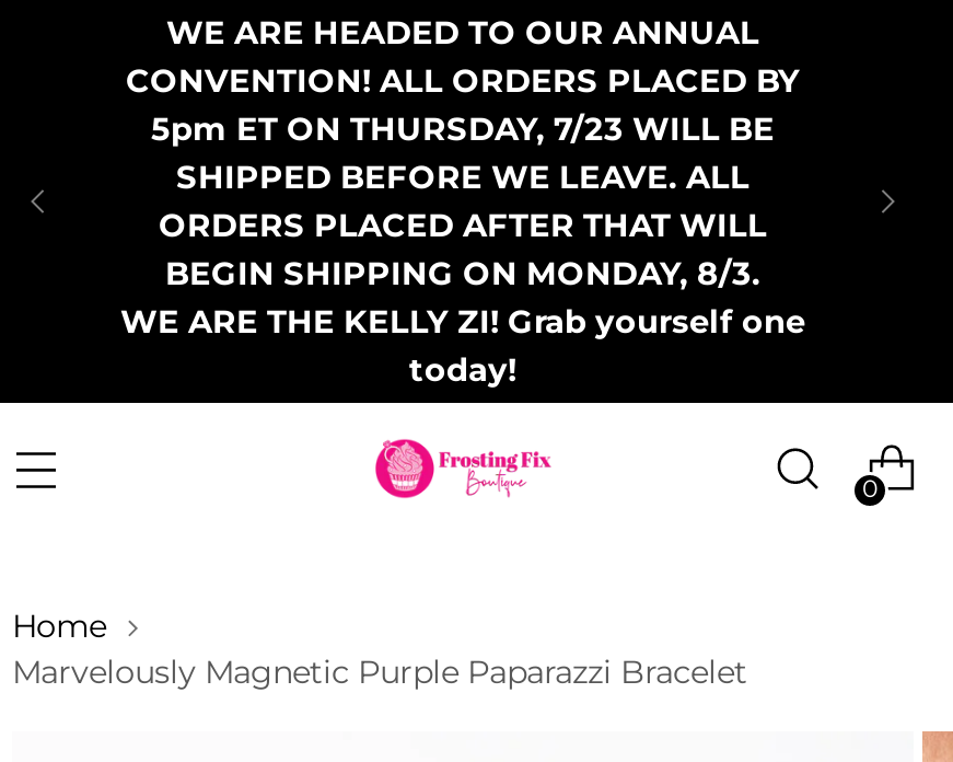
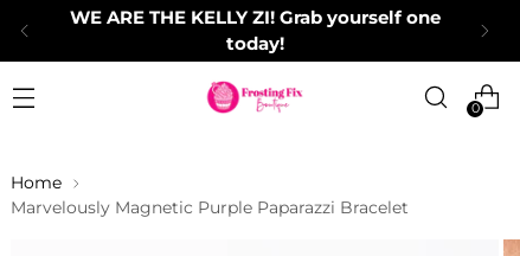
- WE ARE HEADED TO OUR ANNUAL
- CONVENTION! ALL ORDERS PLACED BY
- 5pm ET ON THURSDAY, 7/23 WILL BE
- SHIPPED BEFORE WE LEAVE. ALL
- ORDERS PLACED AFTER THAT WILL
- BEGIN SHIPPING ON MONDAY, 8/3.
